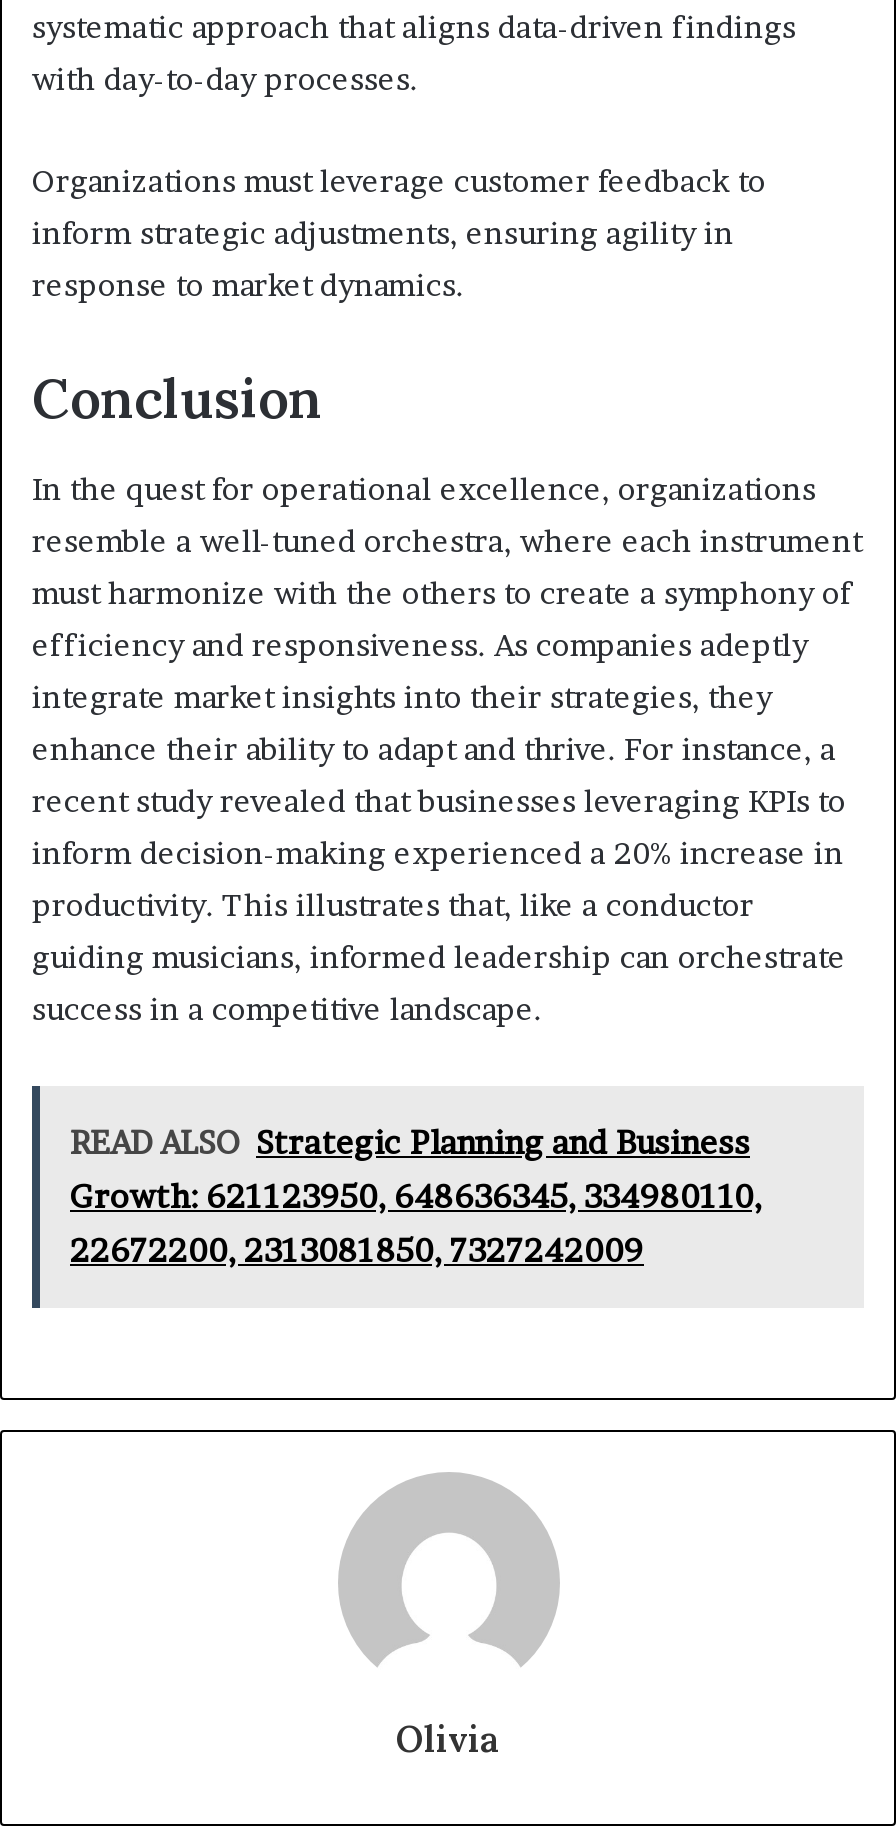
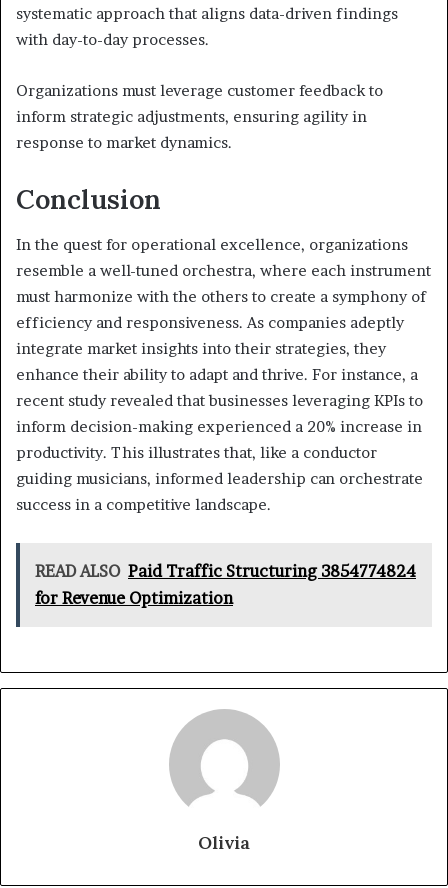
- READ ALSO Strategic Planning and Business
- Growth: 621123950, 648636345, 334980110,
- 22672200, 2313081850, 7327242009
+ READ ALSO Paid Traffic Structuring 3854774824
+ for Revenue Optimization
